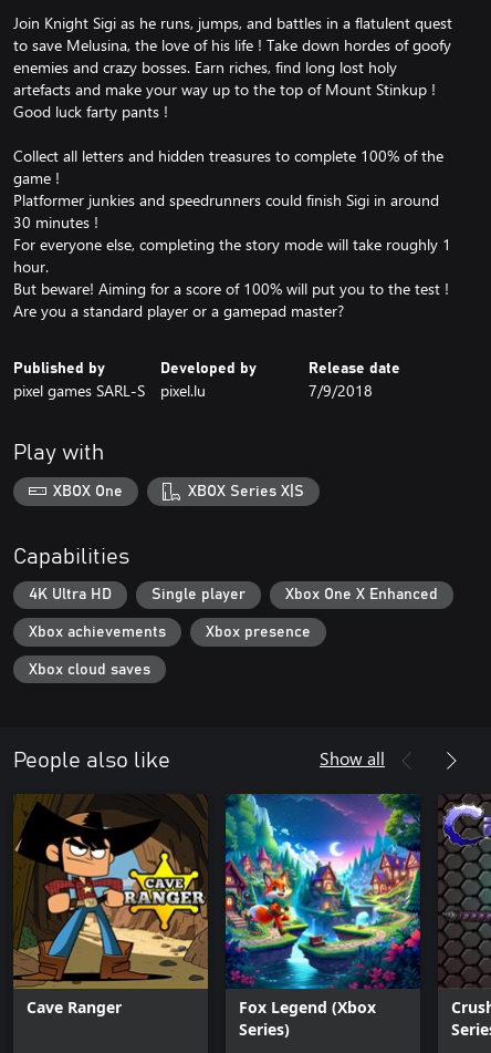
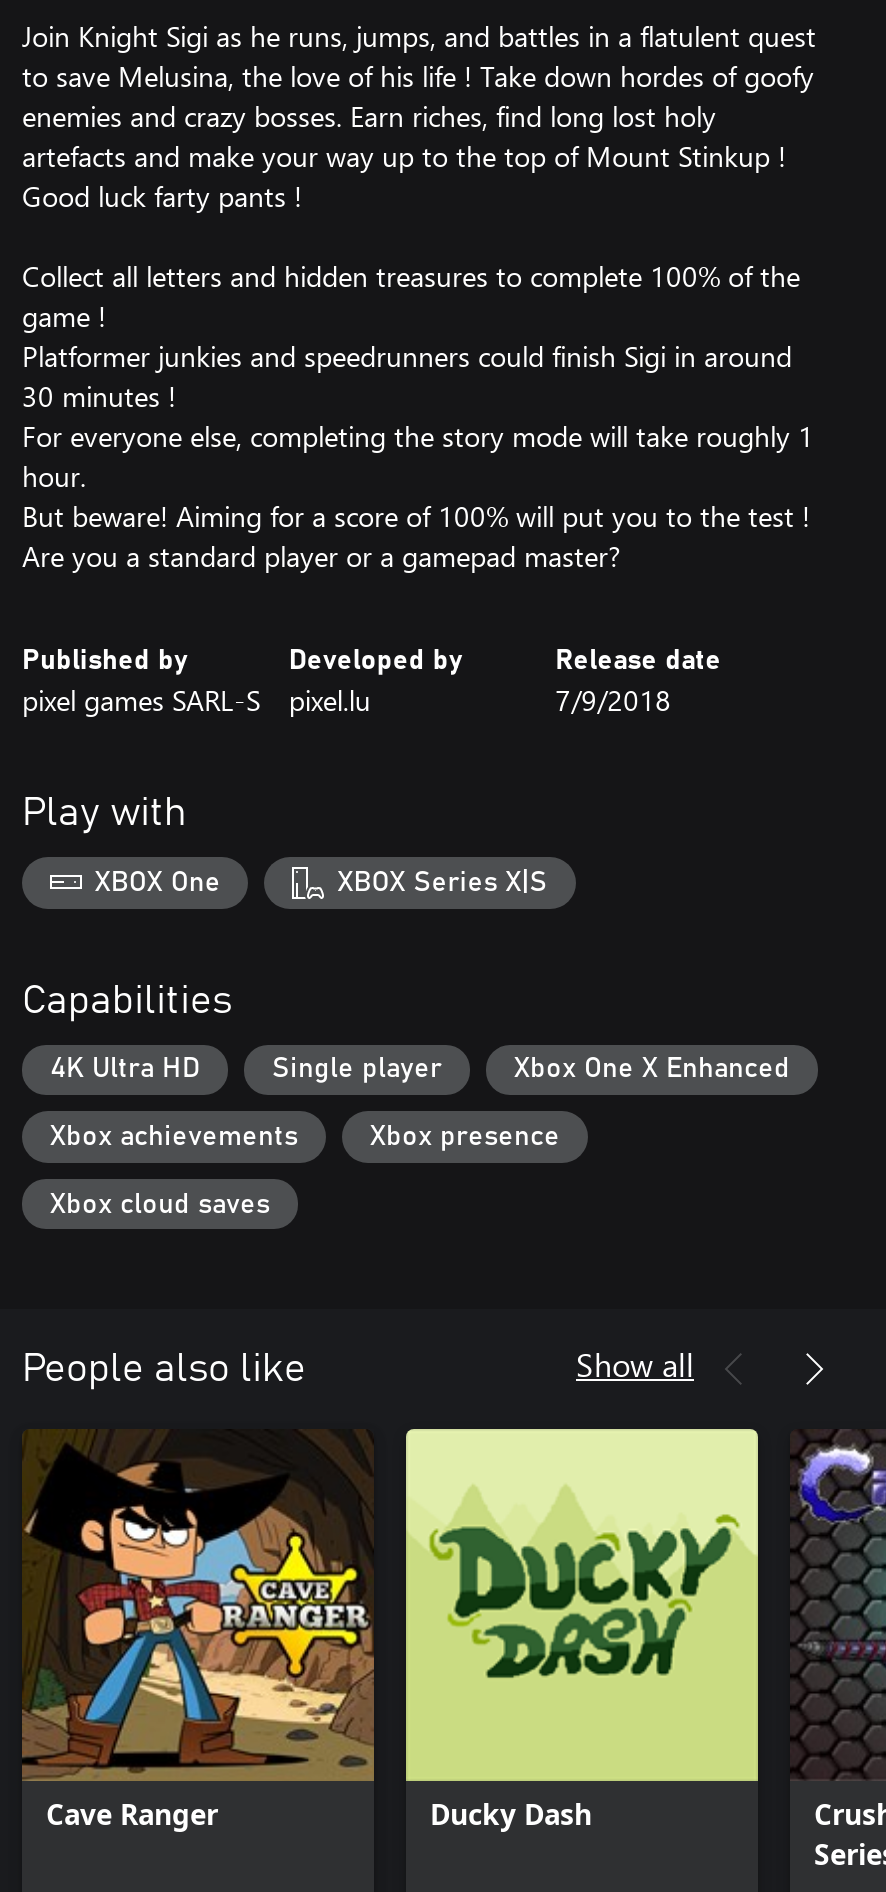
- [image]
- Fox Legend (Xbox
- Series)
+ [image]
+ Ducky Dash
